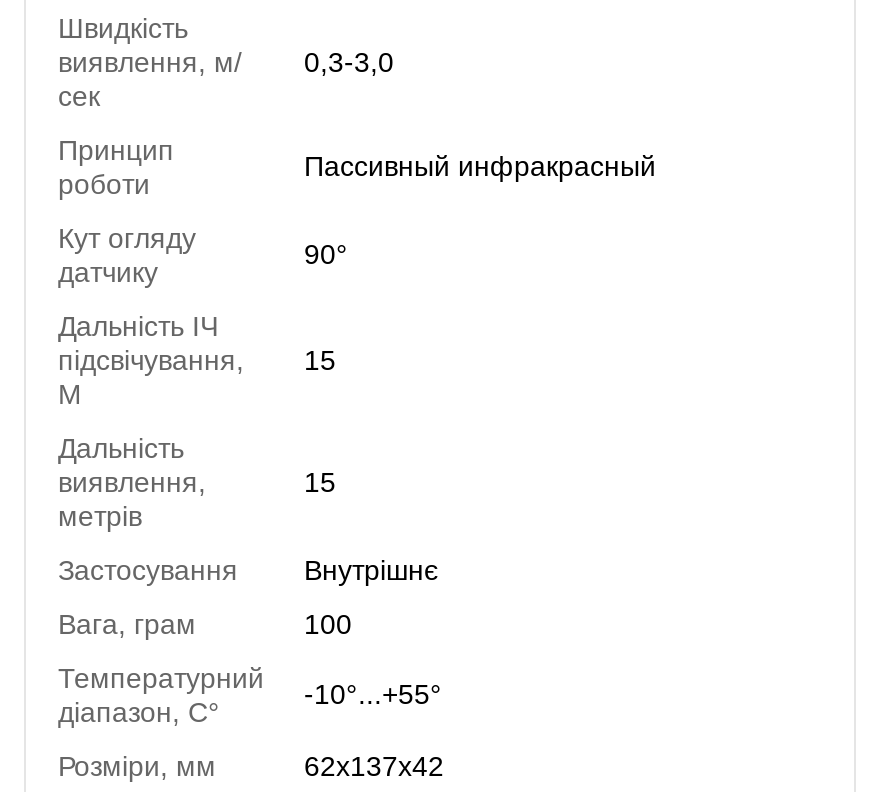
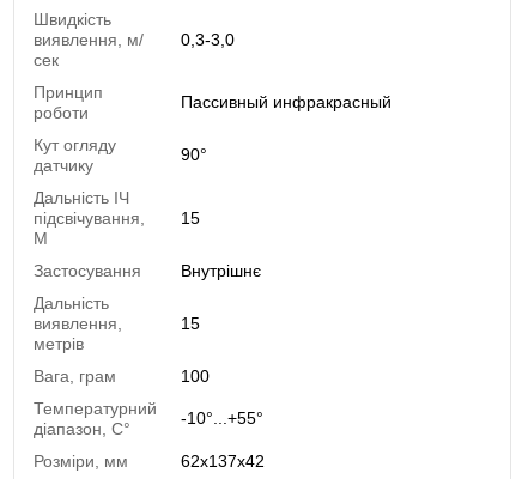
moved down: Дальність | виявлення, | метрів | 15

moved up: Застосування | Внутрішнє
